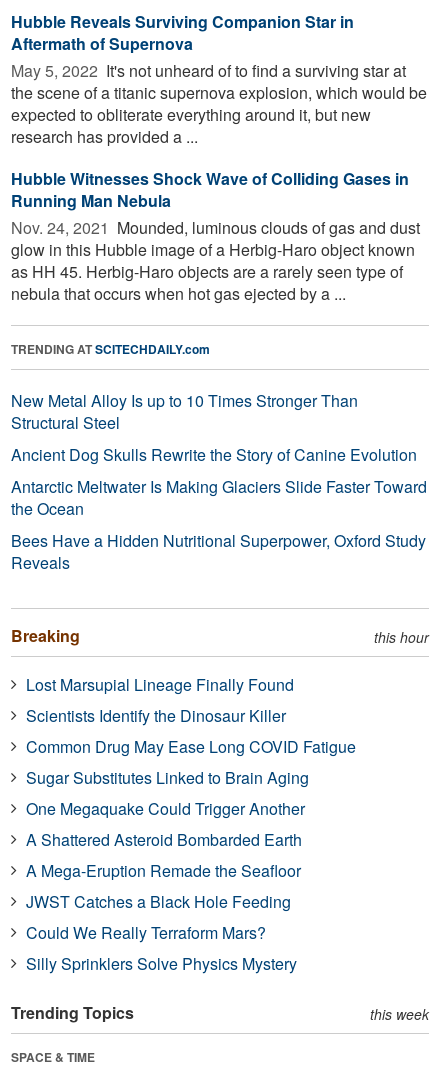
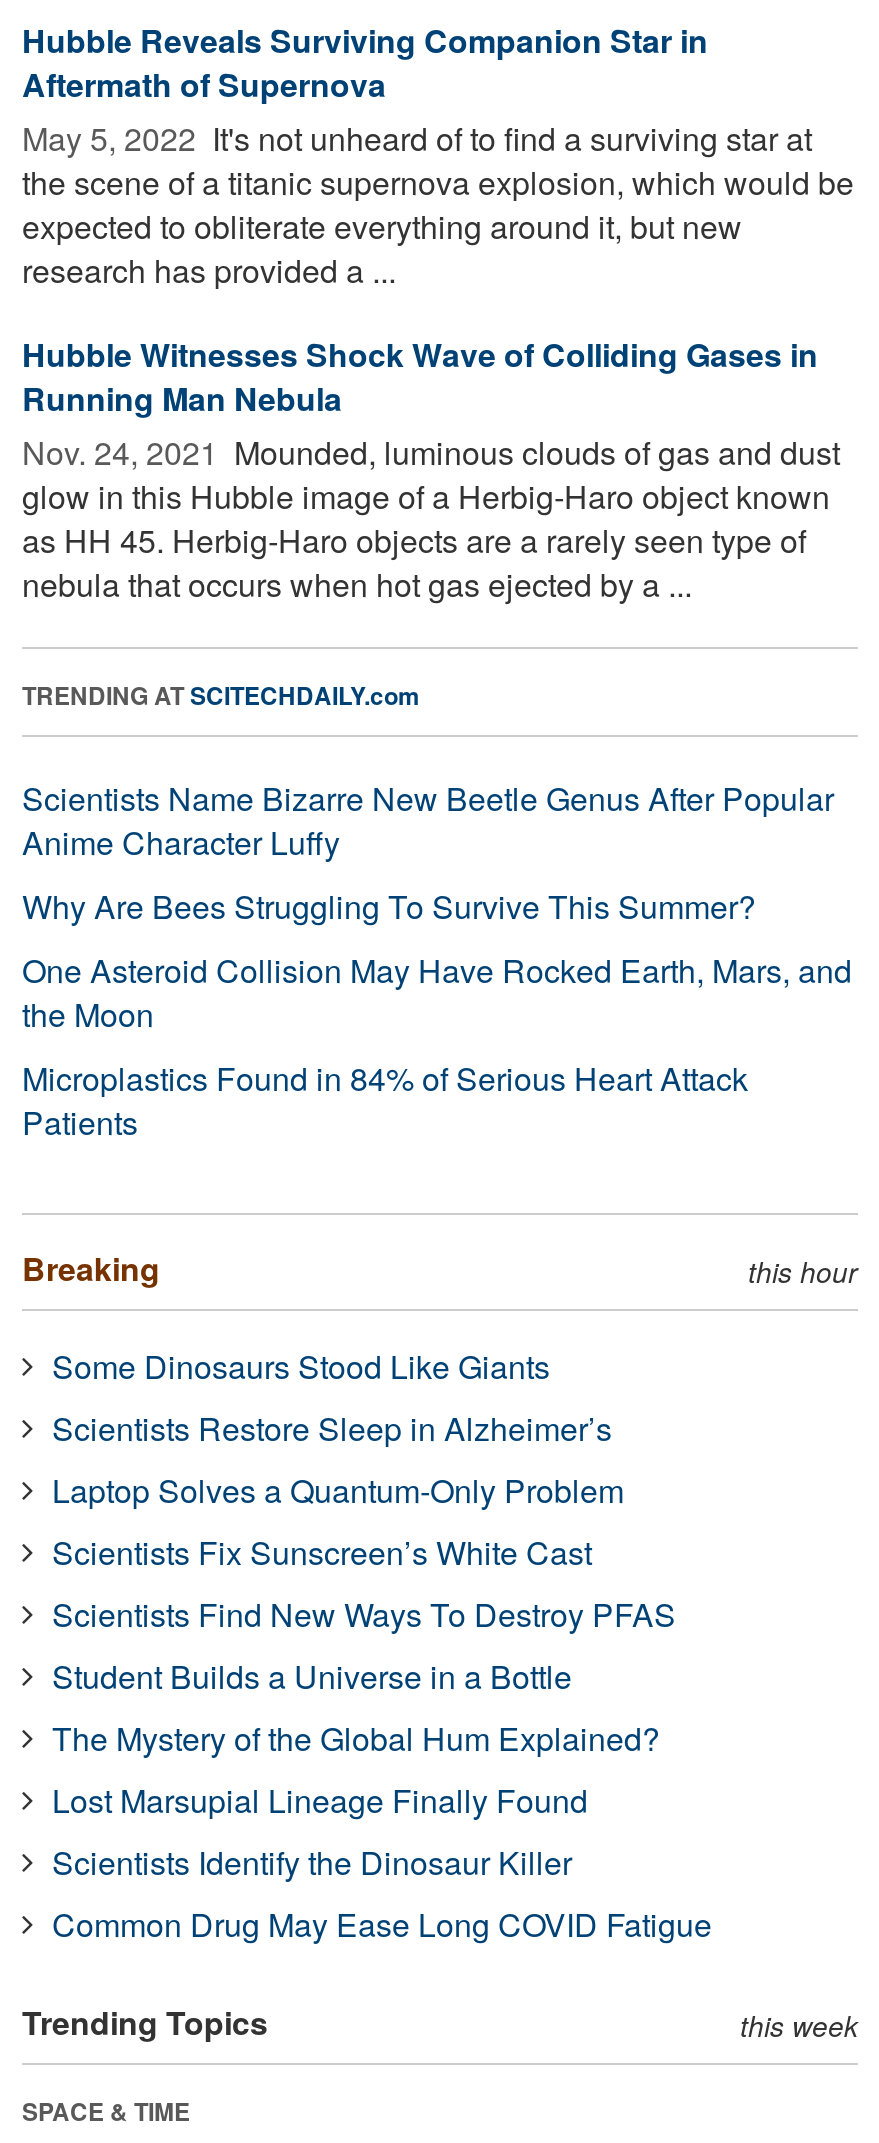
- New Metal Alloy Is up to 10 Times Stronger Than
- Structural Steel
- Ancient Dog Skulls Rewrite the Story of Canine Evolution
- Antarctic Meltwater Is Making Glaciers Slide Faster Toward
- the Ocean
- Bees Have a Hidden Nutritional Superpower, Oxford Study
- Reveals
+ Scientists Name Bizarre New Beetle Genus After Popular
+ Anime Character Luffy
+ Why Are Bees Struggling To Survive This Summer?
+ One Asteroid Collision May Have Rocked Earth, Mars, and
+ the Moon
+ Microplastics Found in 84% of Serious Heart Attack
+ Patients

+ Some Dinosaurs Stood Like Giants
+ Scientists Restore Sleep in Alzheimer’s
+ Laptop Solves a Quantum-Only Problem
+ Scientists Fix Sunscreen’s White Cast
+ Scientists Find New Ways To Destroy PFAS
+ Student Builds a Universe in a Bottle
+ The Mystery of the Global Hum Explained?

moved down: Lost Marsupial Lineage Finally Found | Scientists Identify the Dinosaur Killer | Common Drug May Ease Long COVID Fatigue

- Sugar Substitutes Linked to Brain Aging
- One Megaquake Could Trigger Another
- A Shattered Asteroid Bombarded Earth
- A Mega-Eruption Remade the Seafloor
- JWST Catches a Black Hole Feeding
- Could We Really Terraform Mars?
- Silly Sprinklers Solve Physics Mystery
